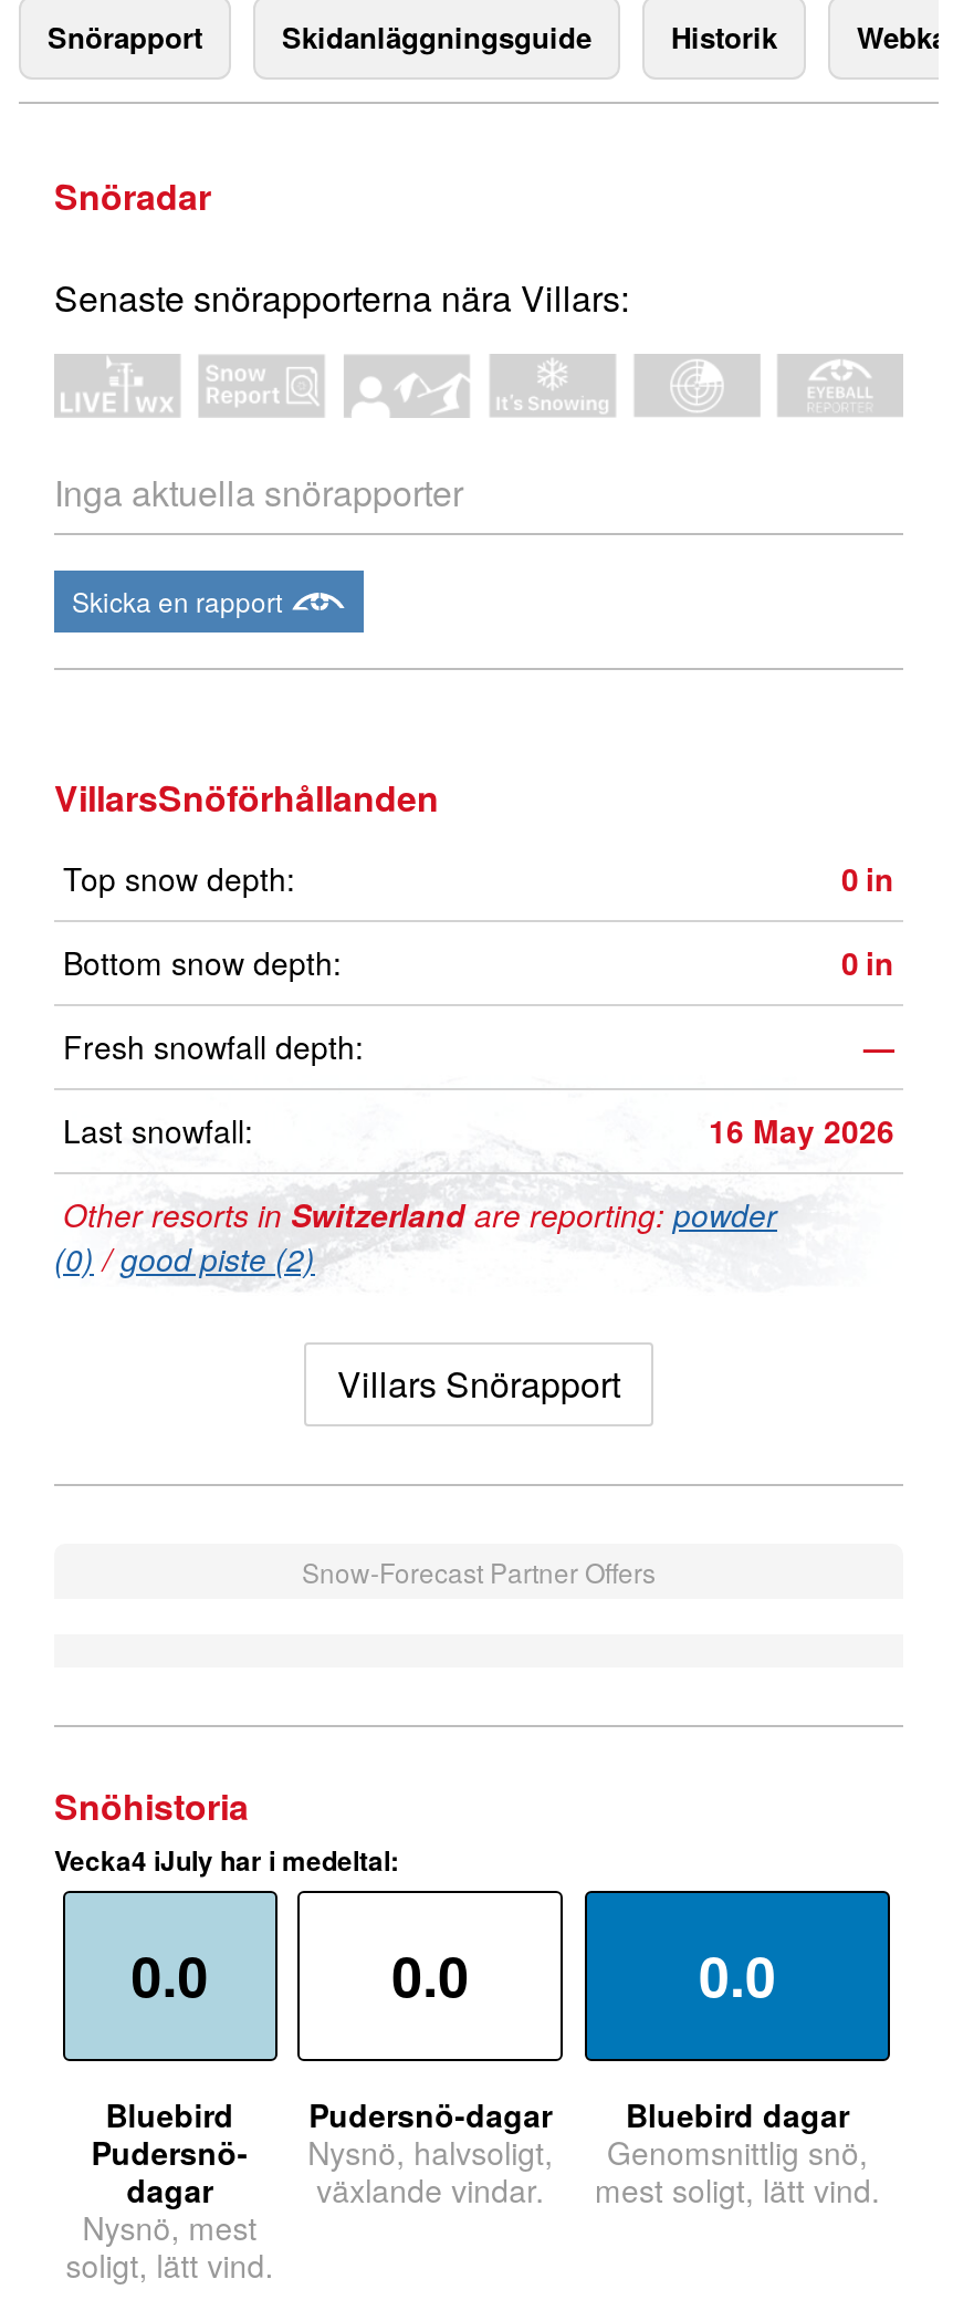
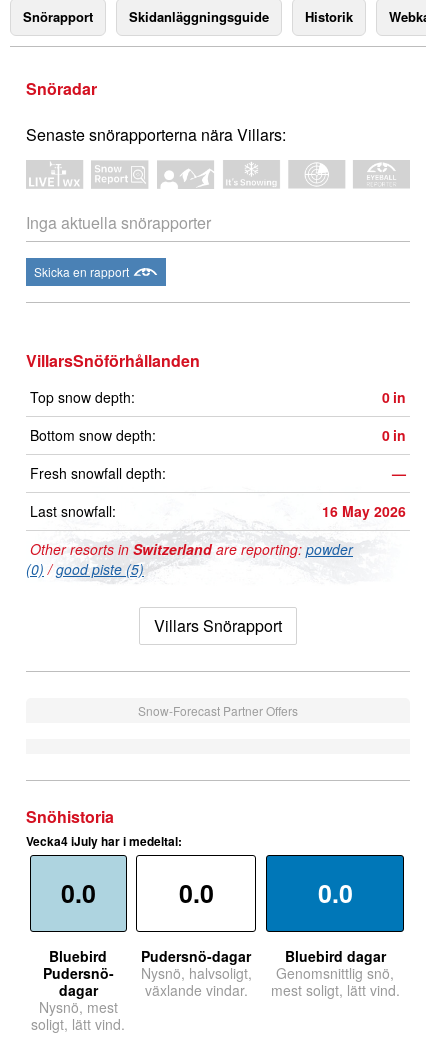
- (0) /good piste (2)
+ (0) /good piste (5)
